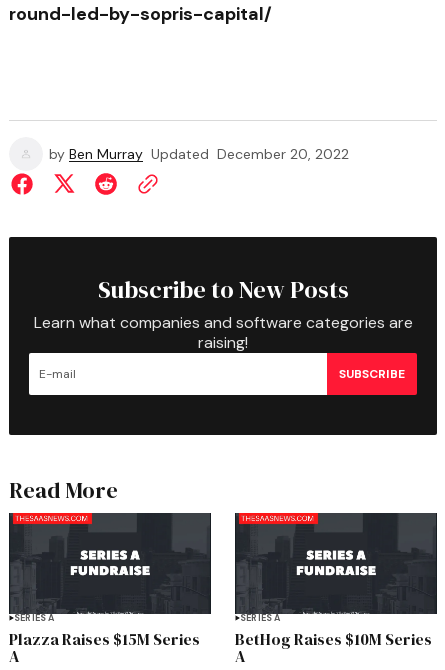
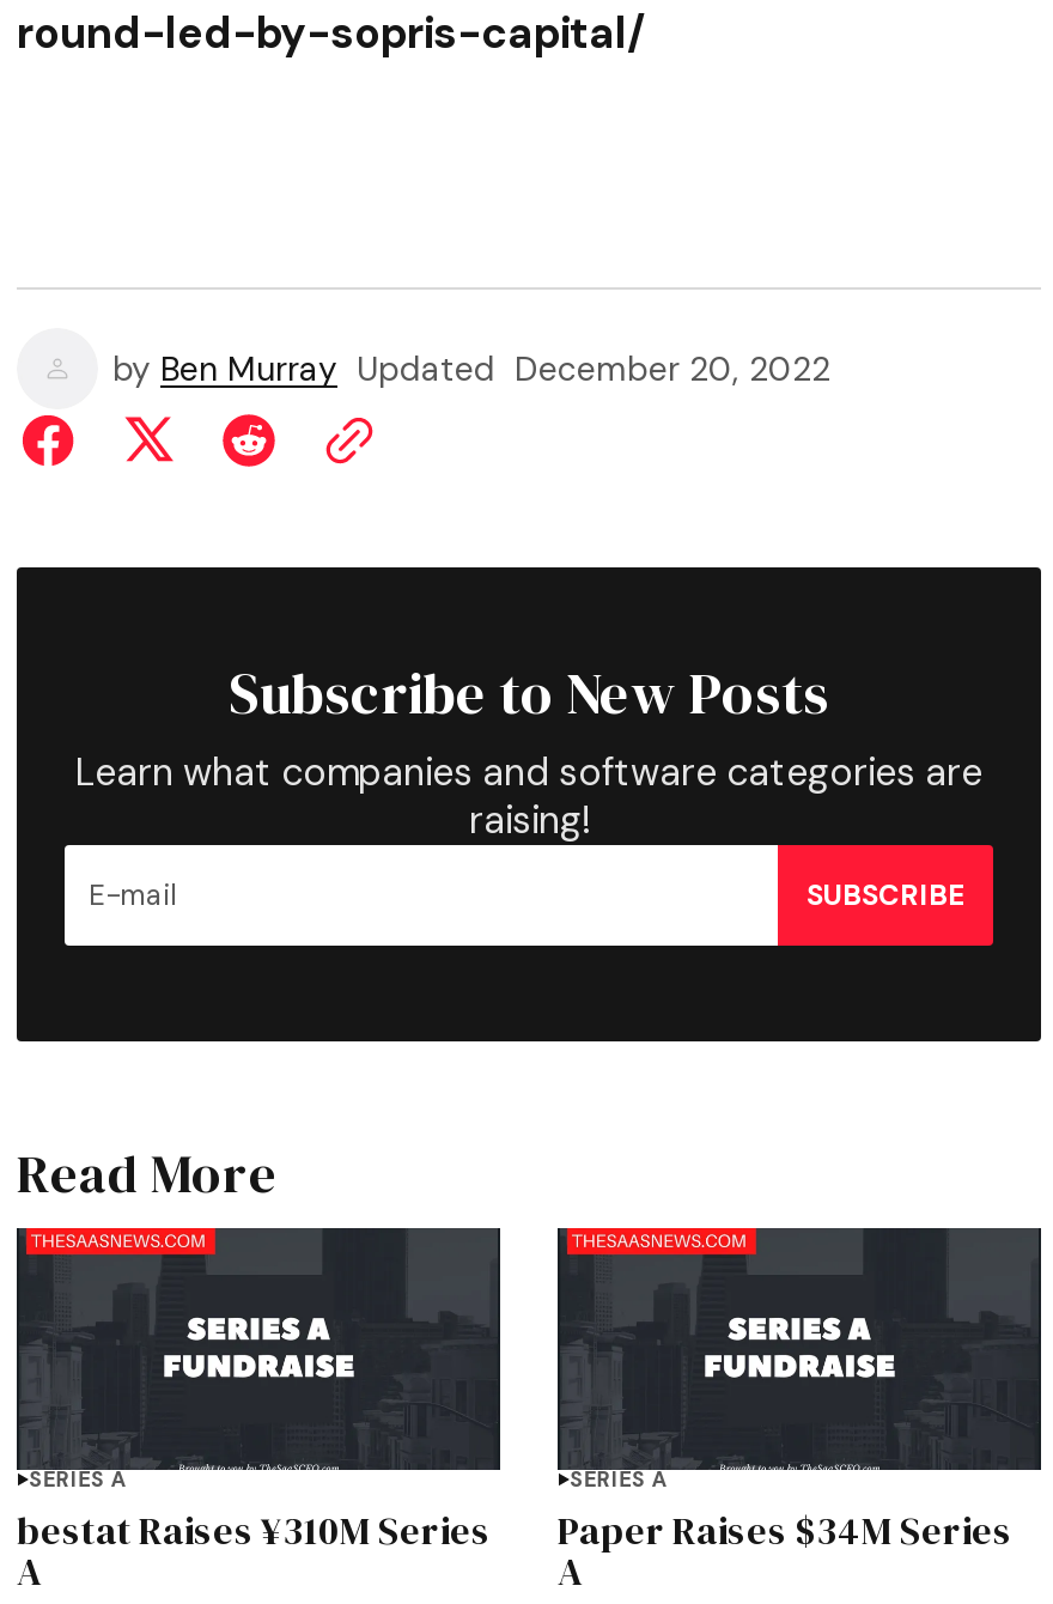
- Plazza Raises $15M Series
+ bestat Raises ¥310M Series

- BetHog Raises $10M Series
+ Paper Raises $34M Series
